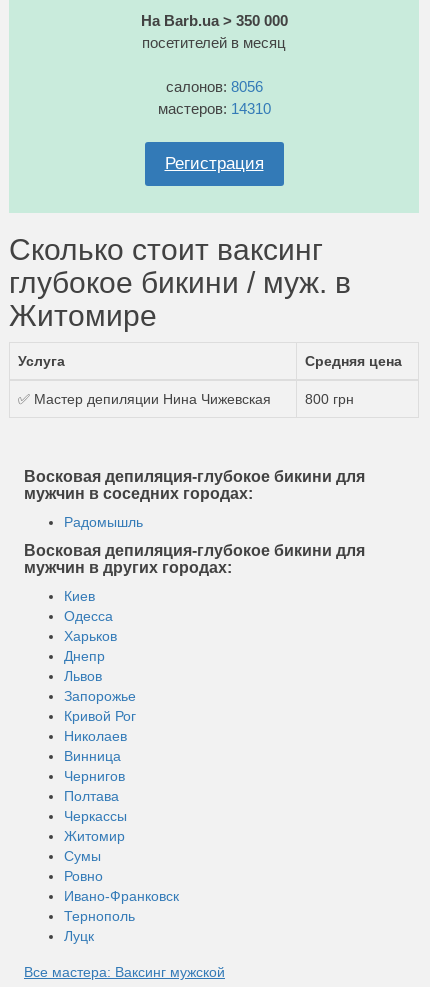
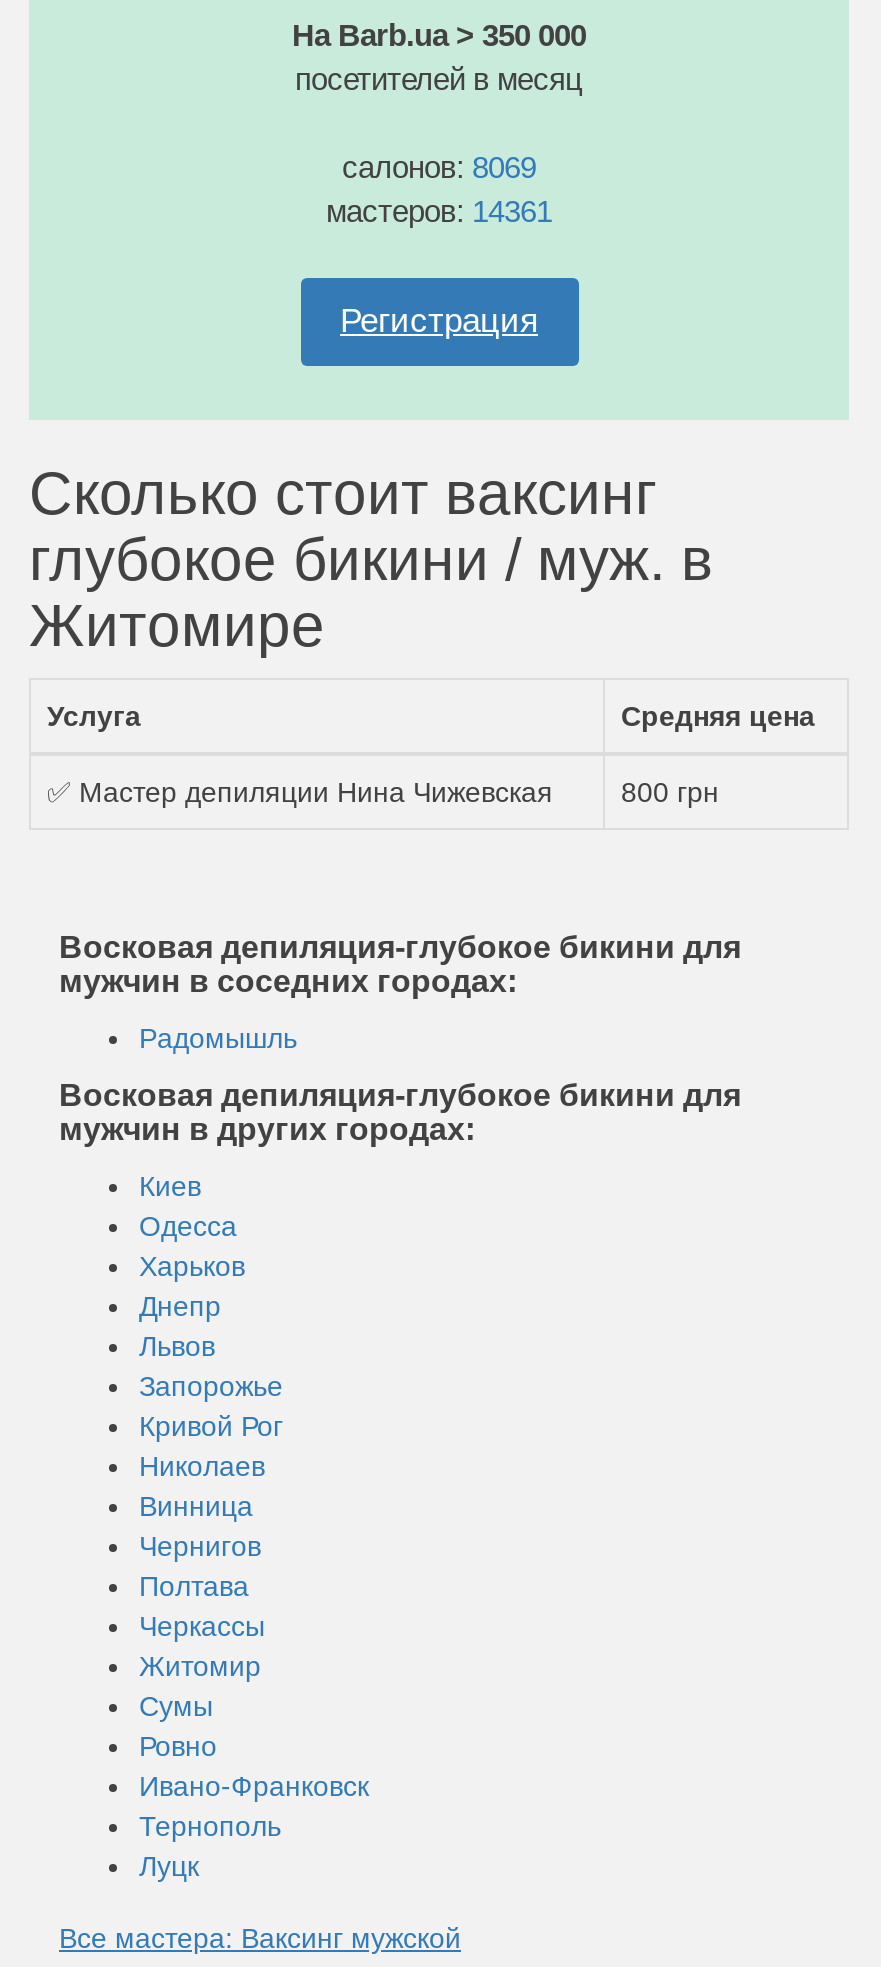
- салонов: 8056
+ салонов: 8069

- мастеров: 14310
+ мастеров: 14361
